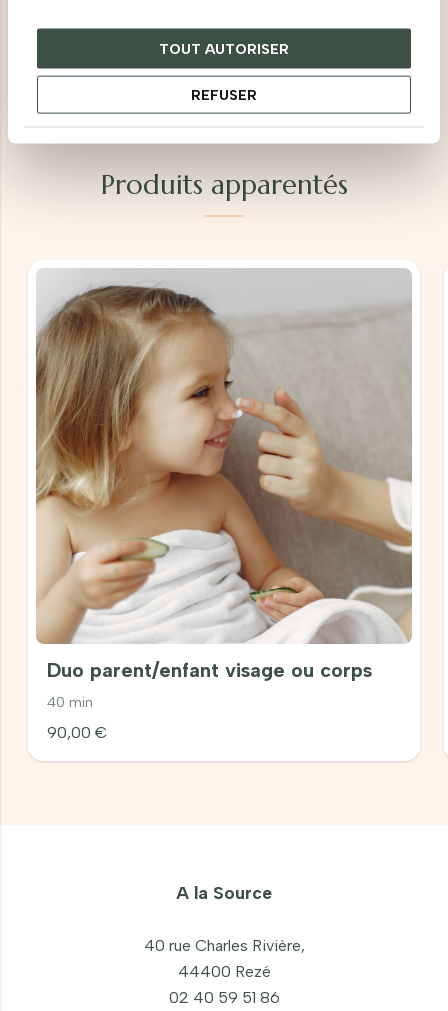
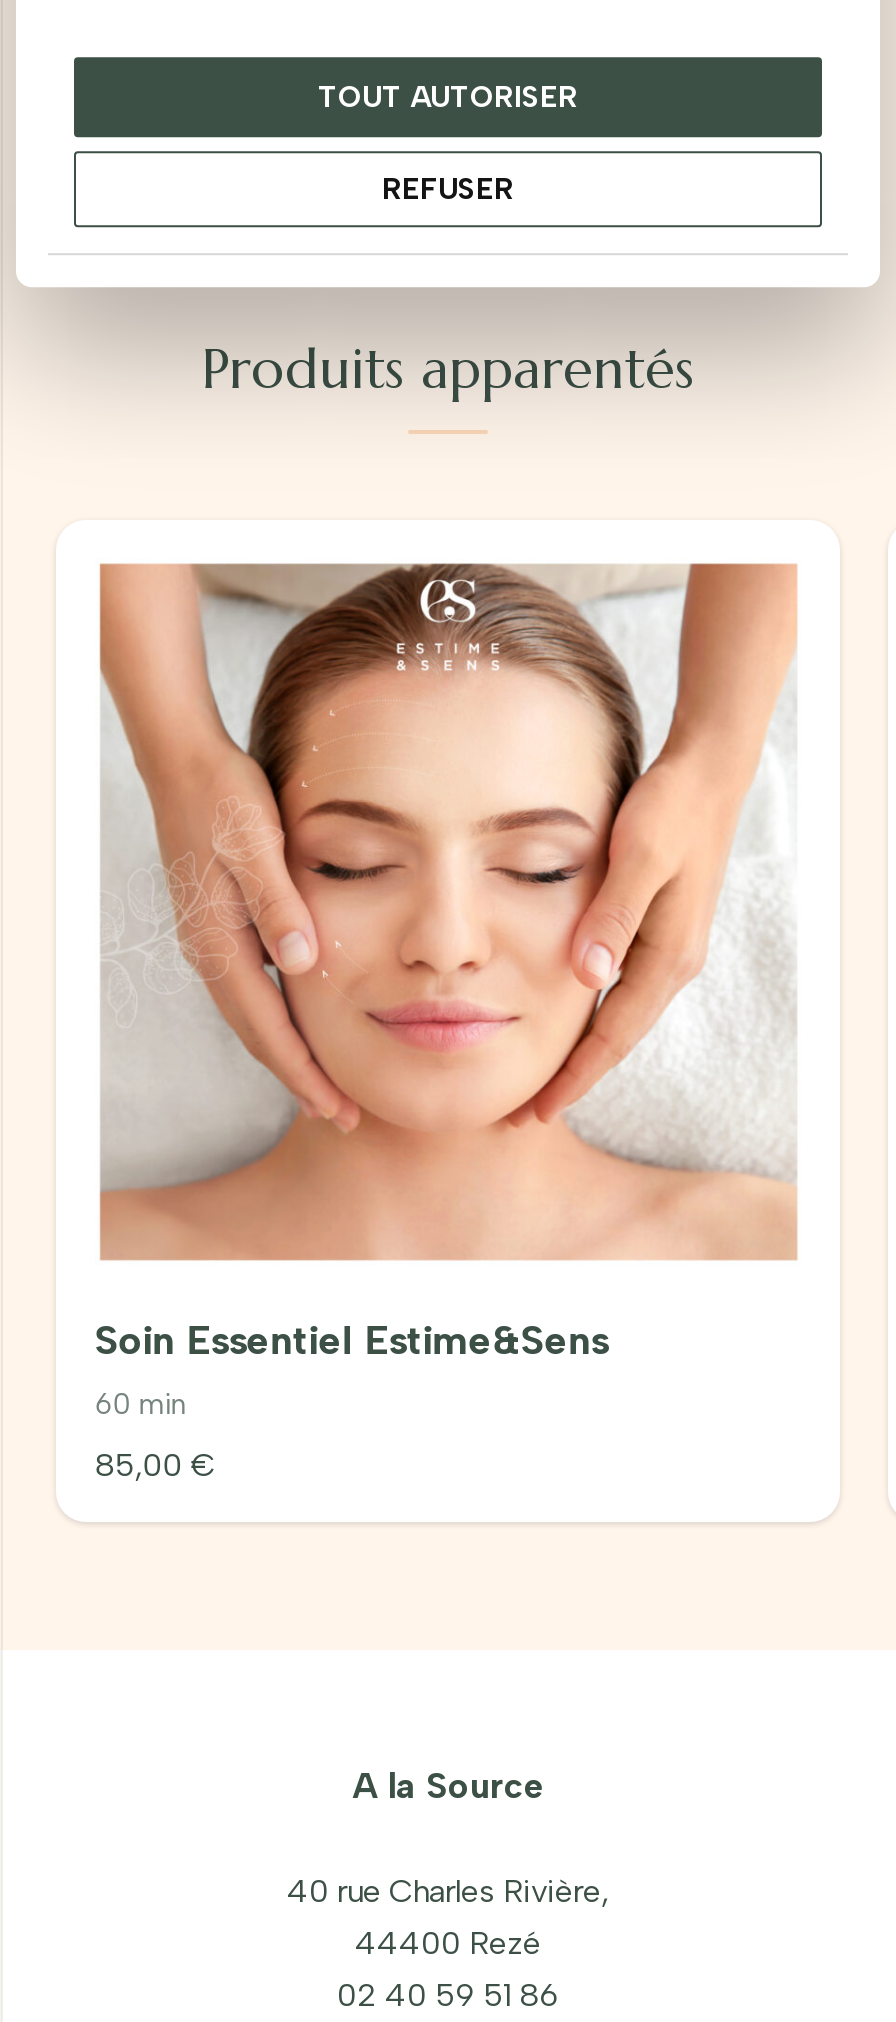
- [image]
- Duo parent/enfant visage ou corps
+ [image]
+ Soin Essentiel Estime&Sens

- 40 min
+ 60 min

- 90,00 €
+ 85,00 €
